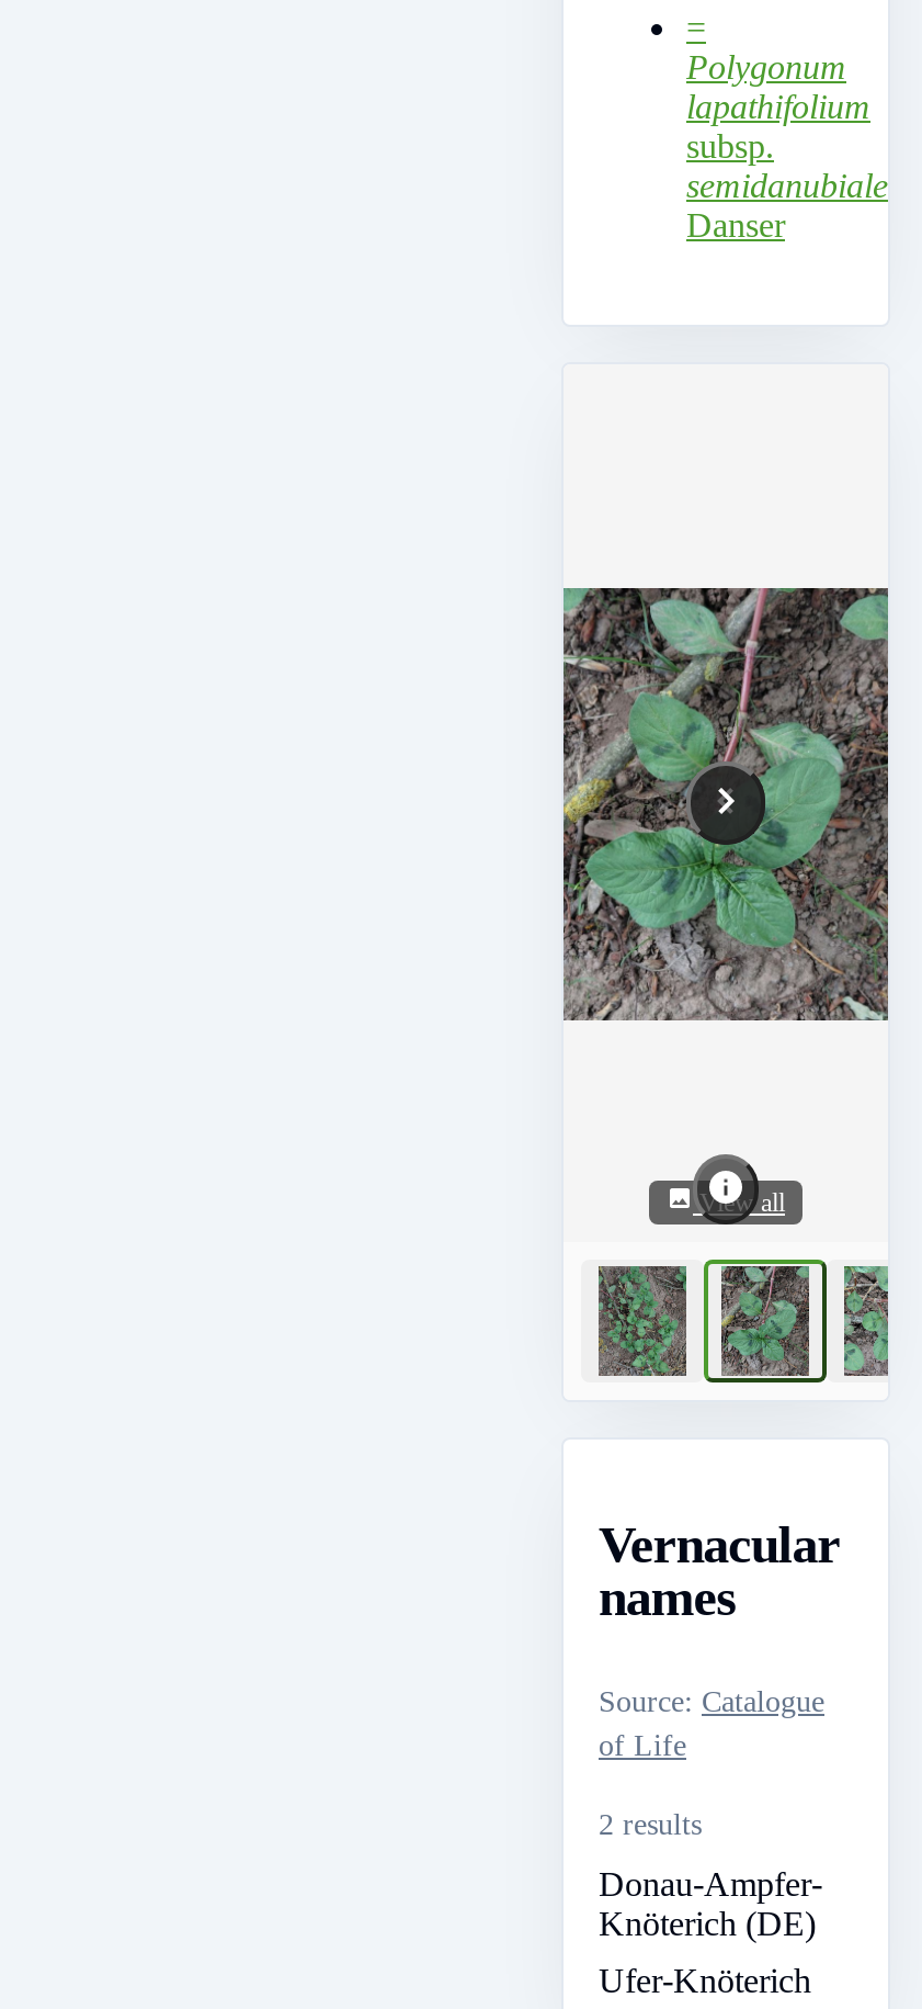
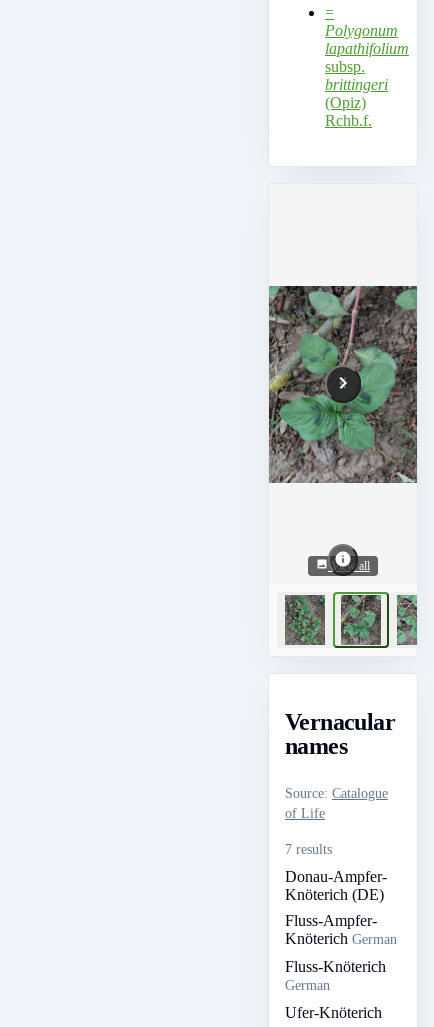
- semidanubiale
- Danser
+ brittingeri
+ (Opiz)
+ Rchb.f.

- 2 results
+ 7 results

+ Fluss-Ampfer-
+ Knöterich German
+ Fluss-Knöterich
+ German
